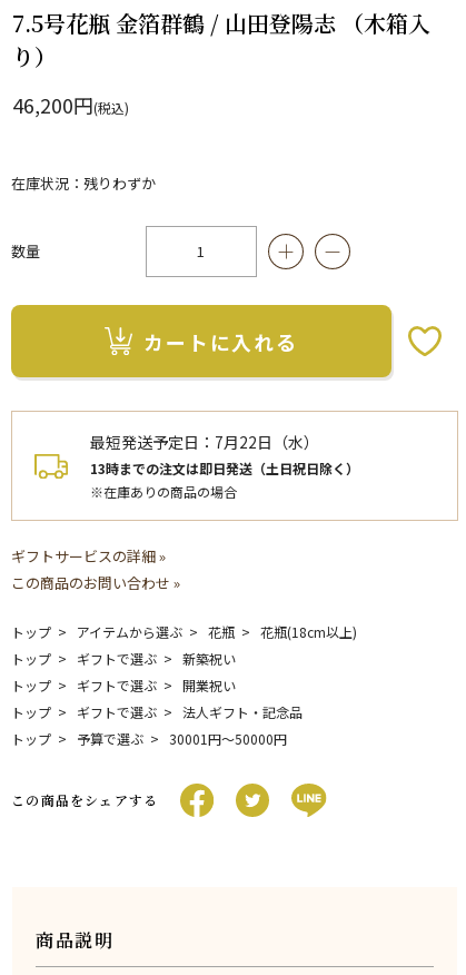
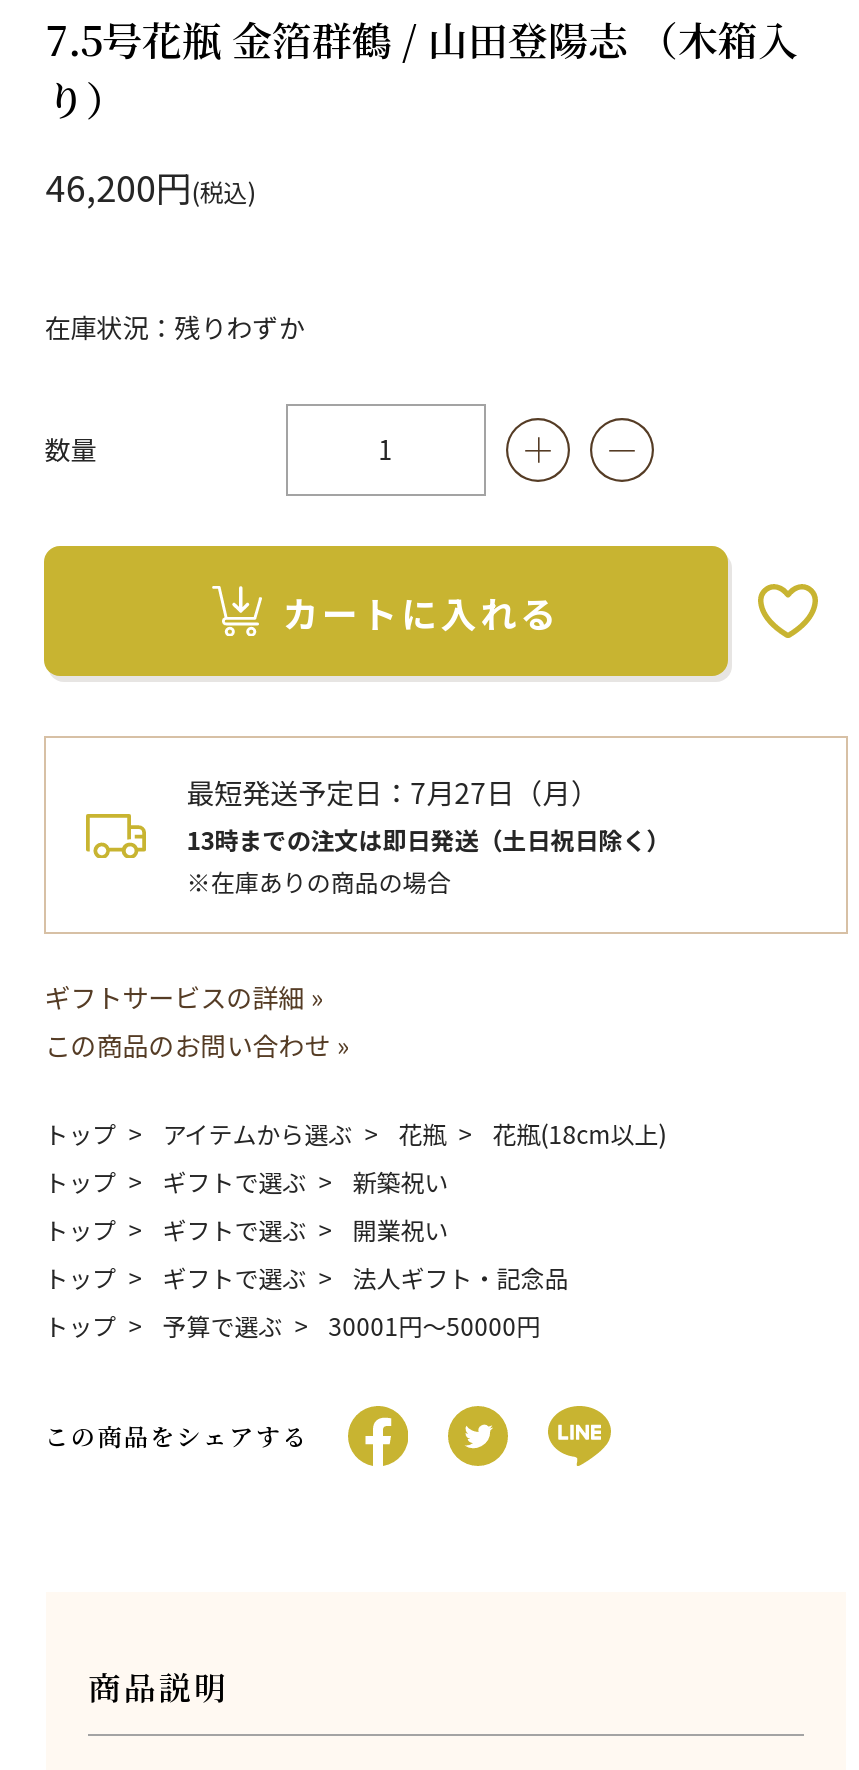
- 最短発送予定日：7月22日（水）
+ 最短発送予定日：7月27日（月）
